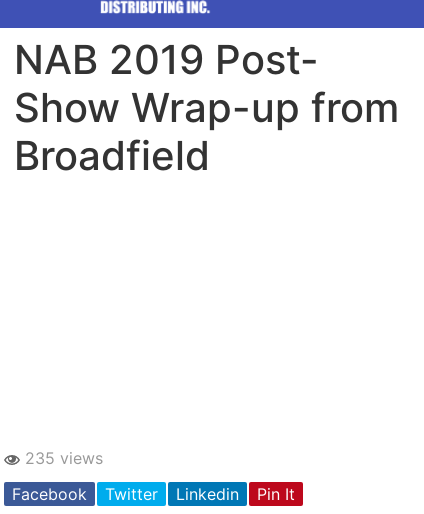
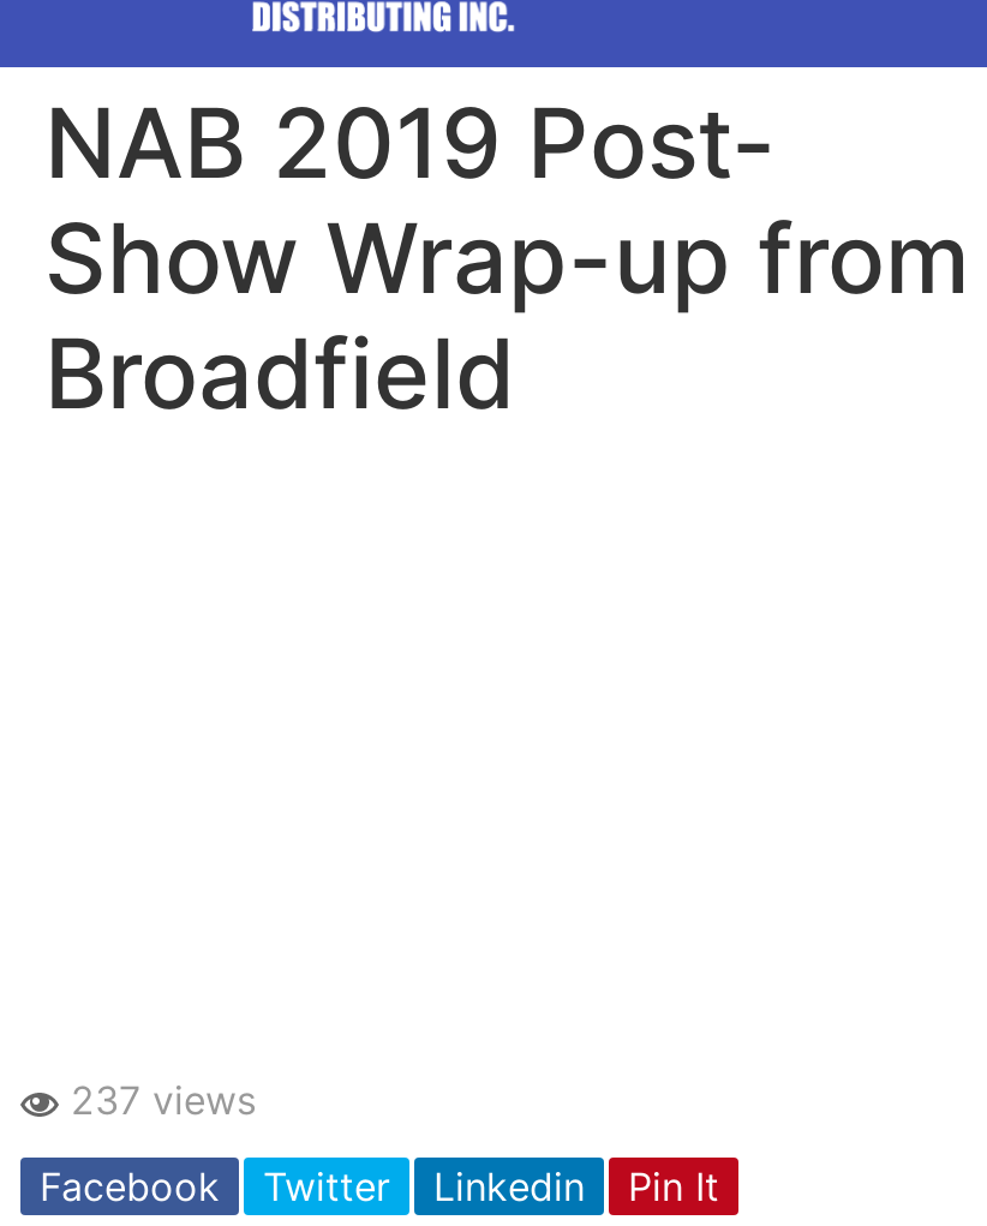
- 235 views
+ 237 views
